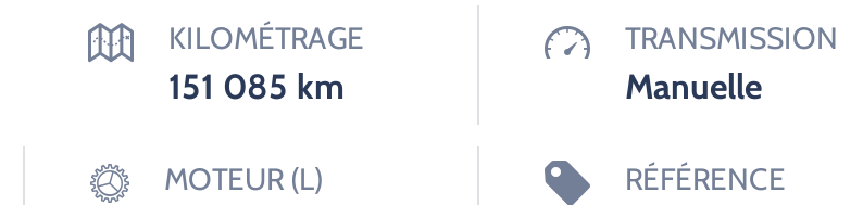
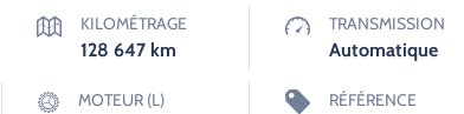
- 151 085 km
+ 128 647 km

- Manuelle
+ Automatique
